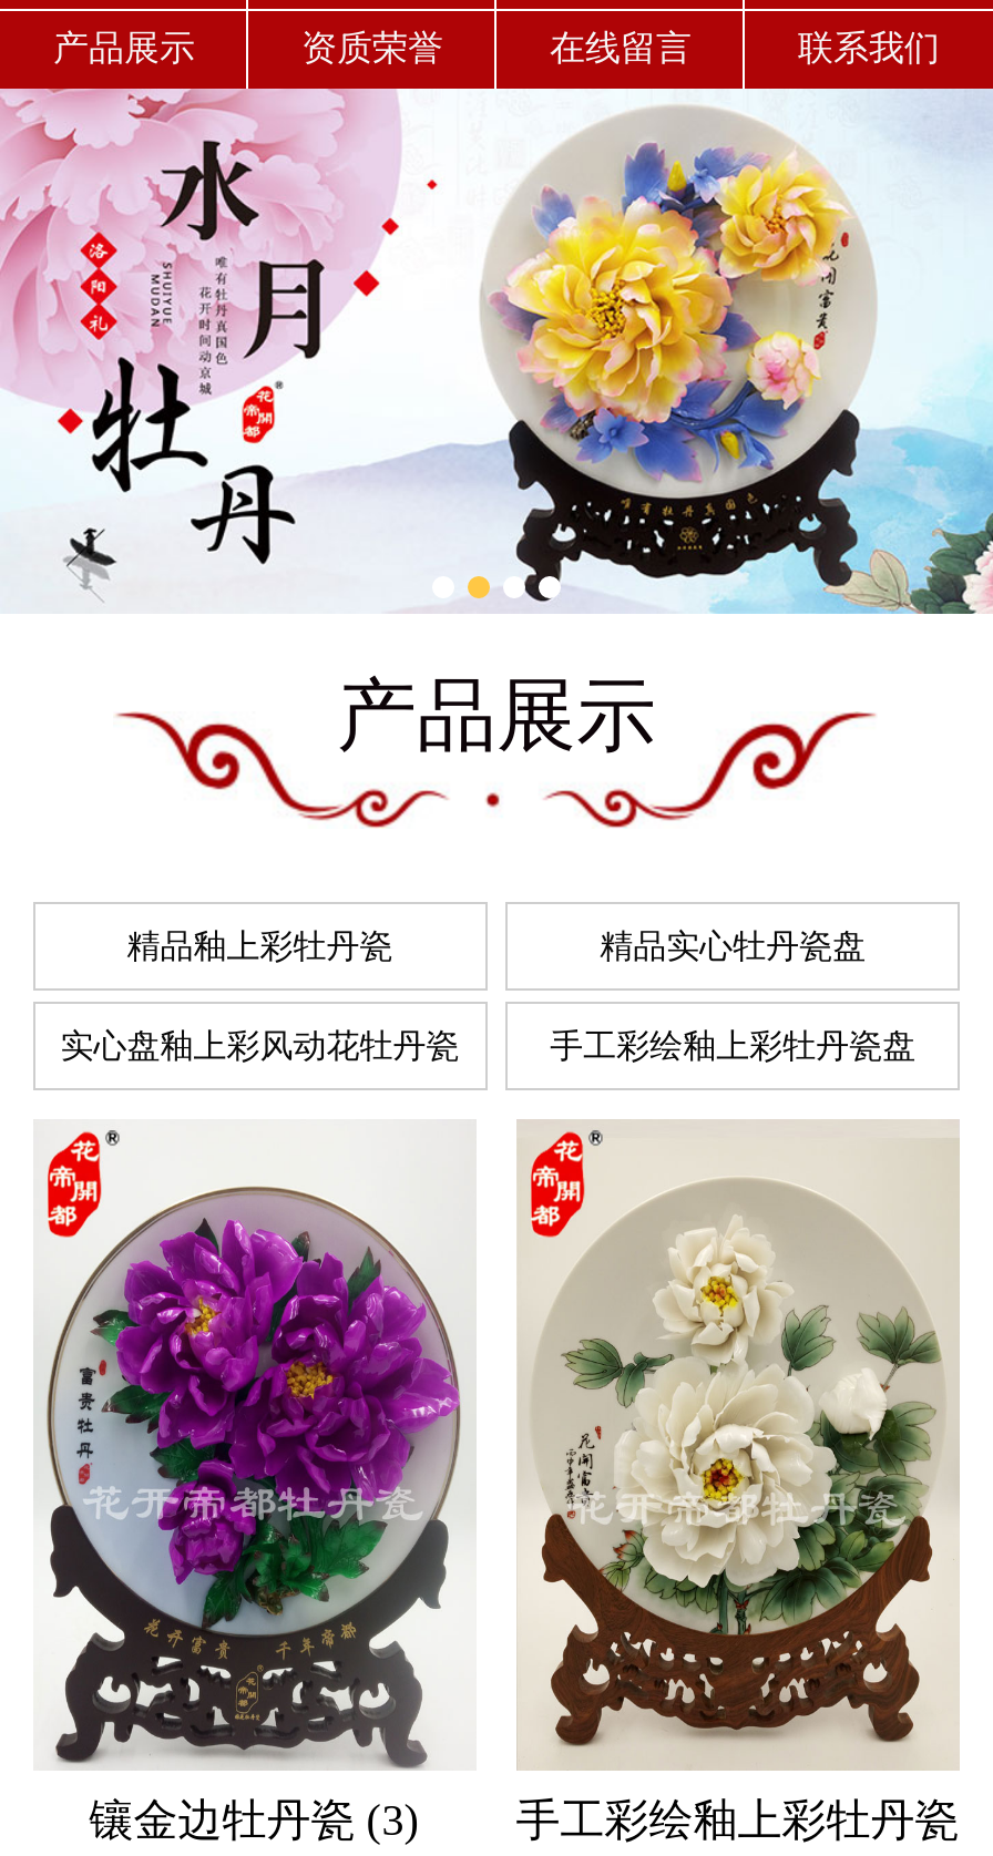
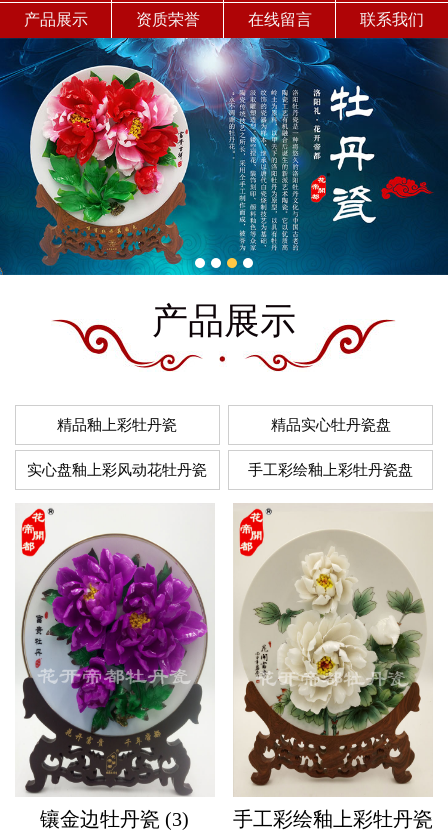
- [image]
+ [image]
